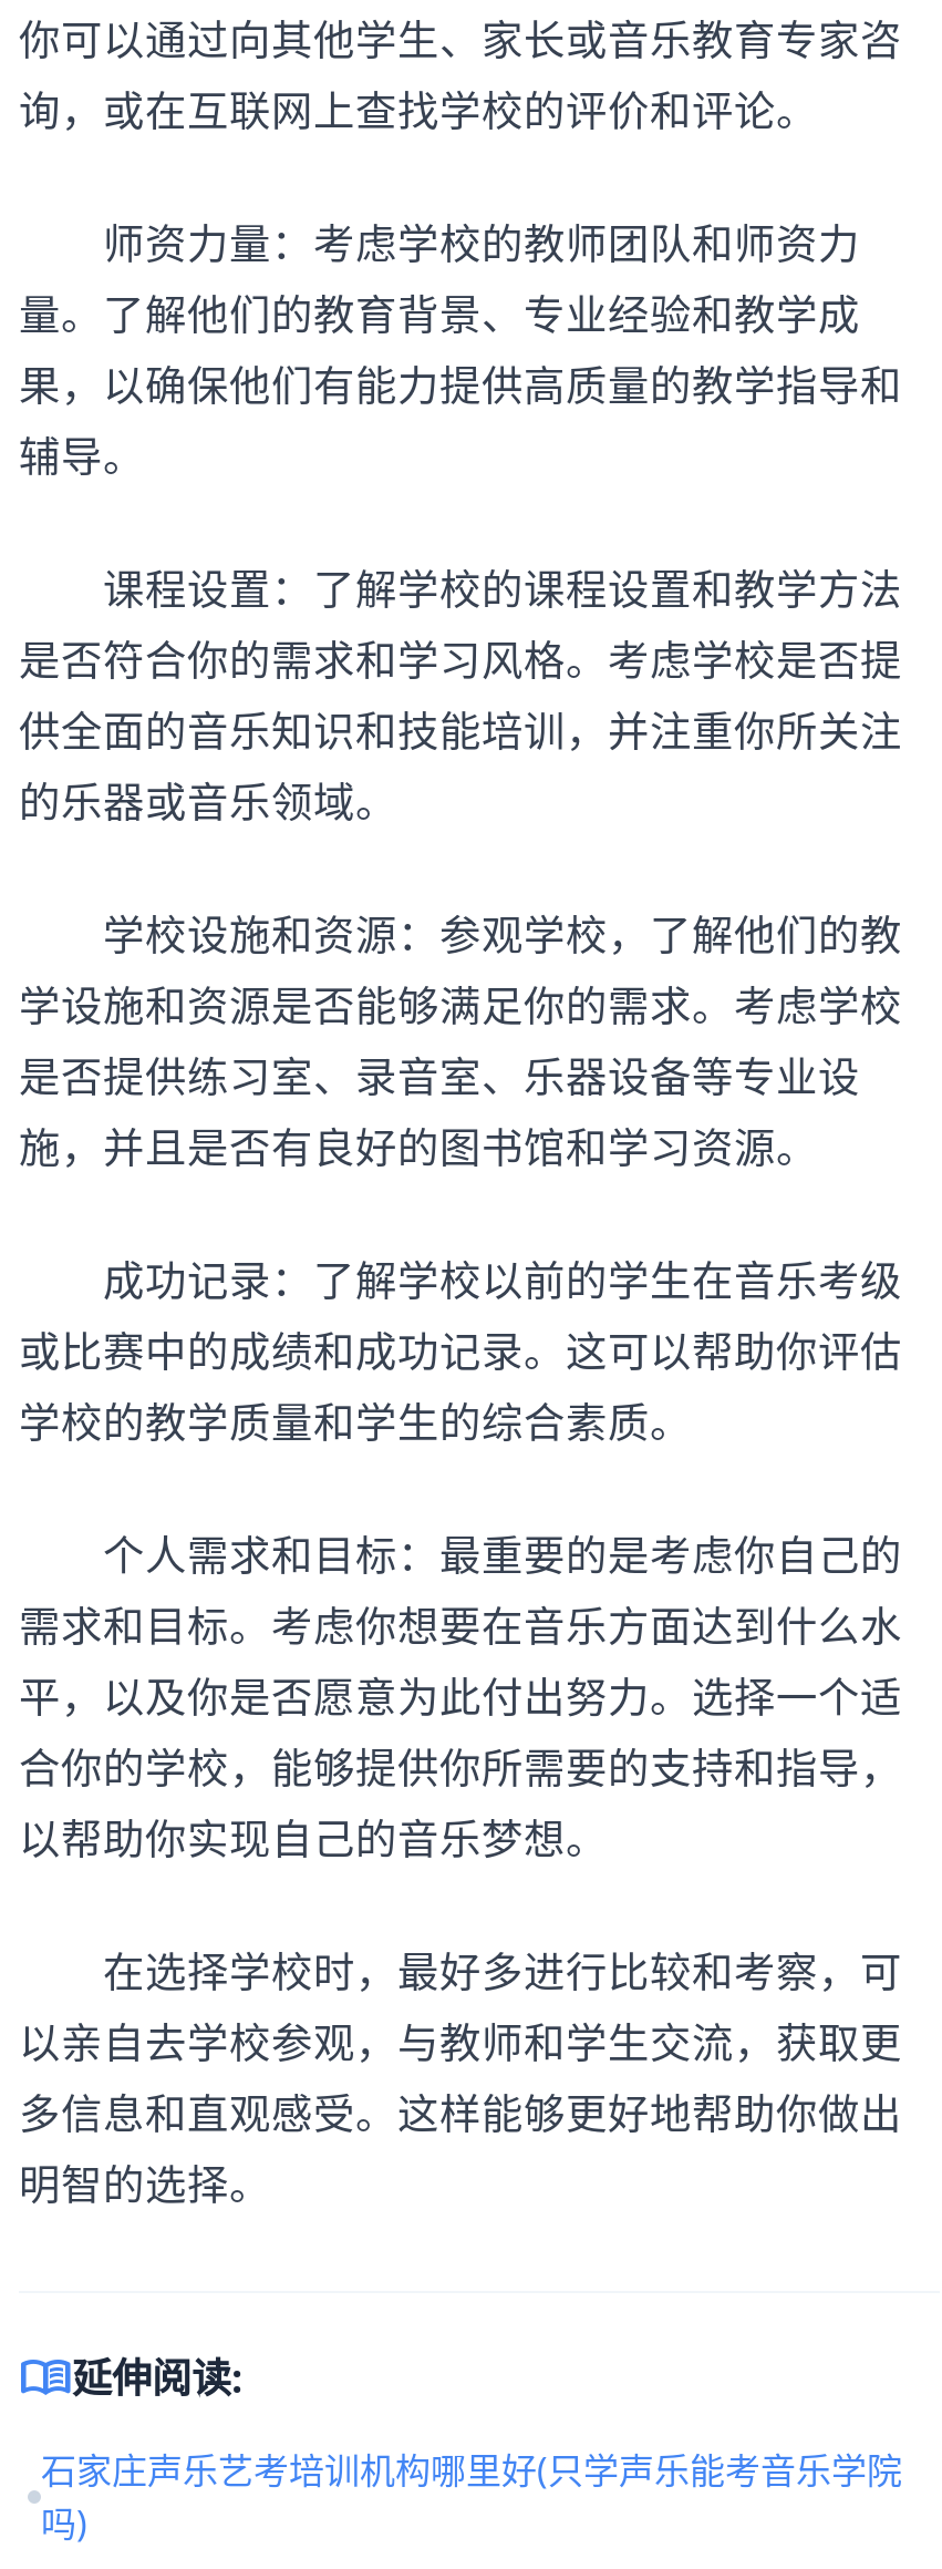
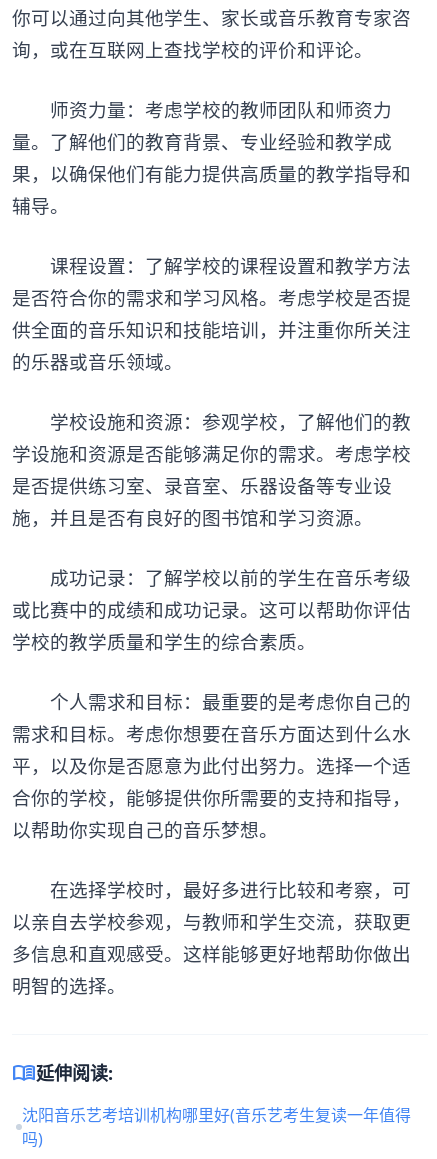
- 石家庄声乐艺考培训机构哪里好(只学声乐能考音乐学院
+ 沈阳音乐艺考培训机构哪里好(音乐艺考生复读一年值得
